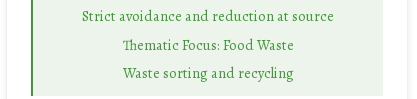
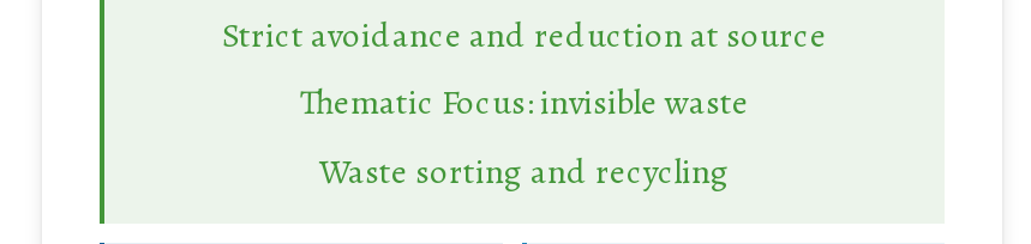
- Thematic Focus: Food Waste
+ Thematic Focus: invisible waste
